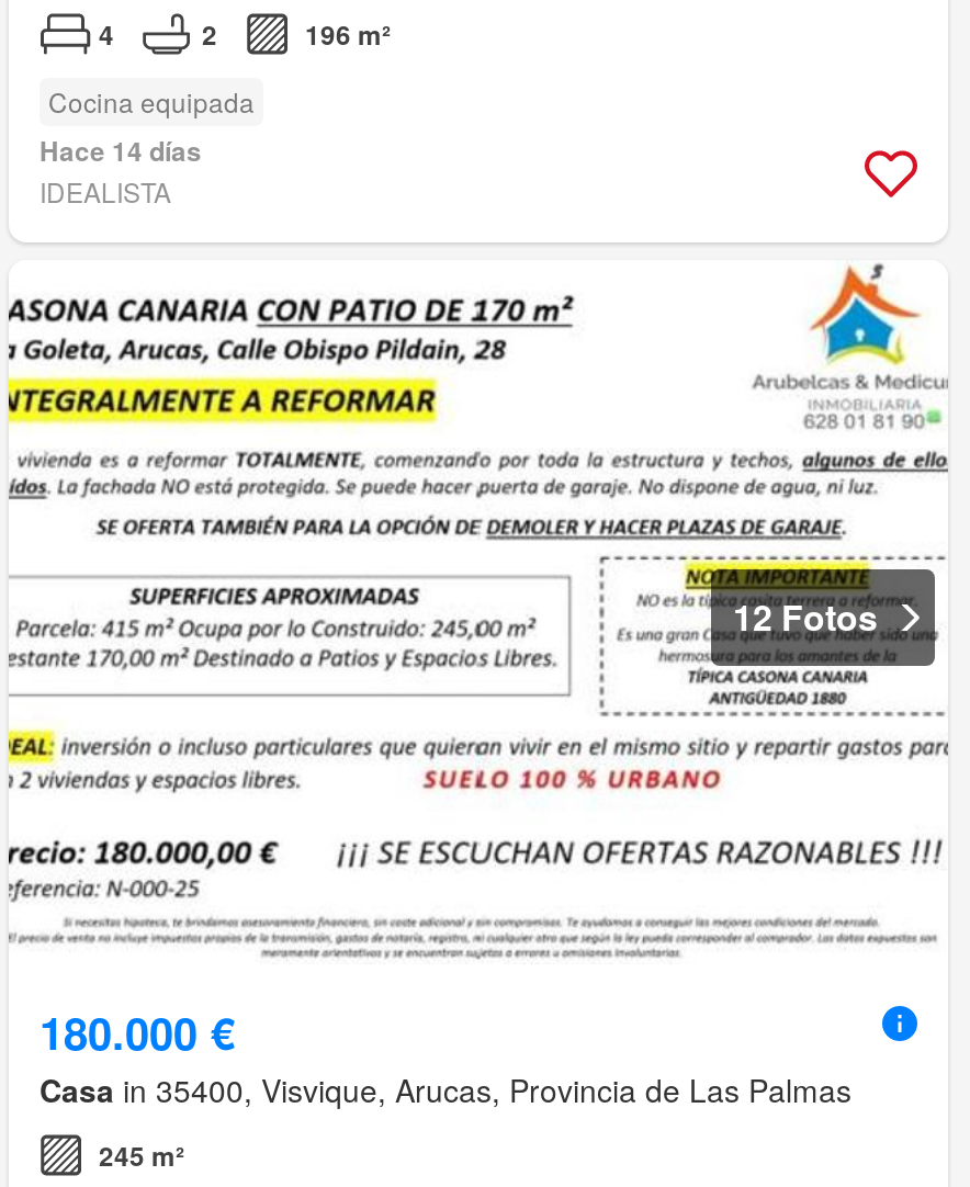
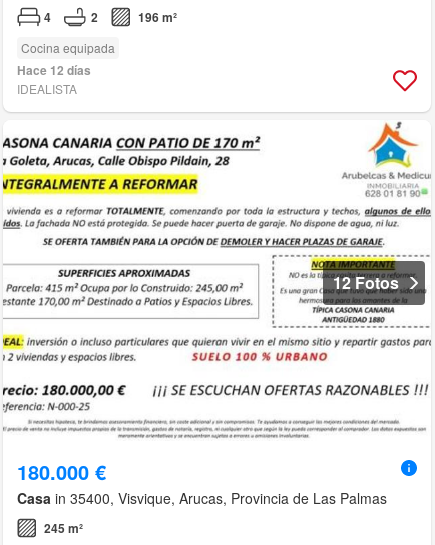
- Hace 14 días
+ Hace 12 días
